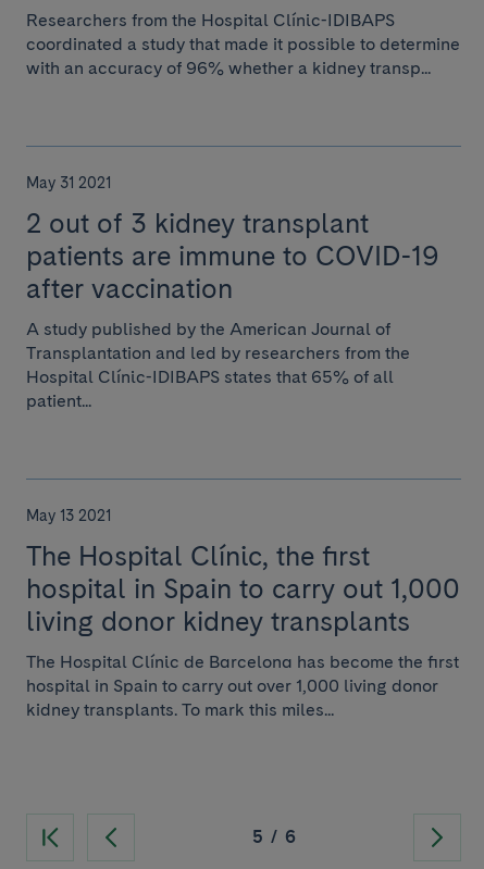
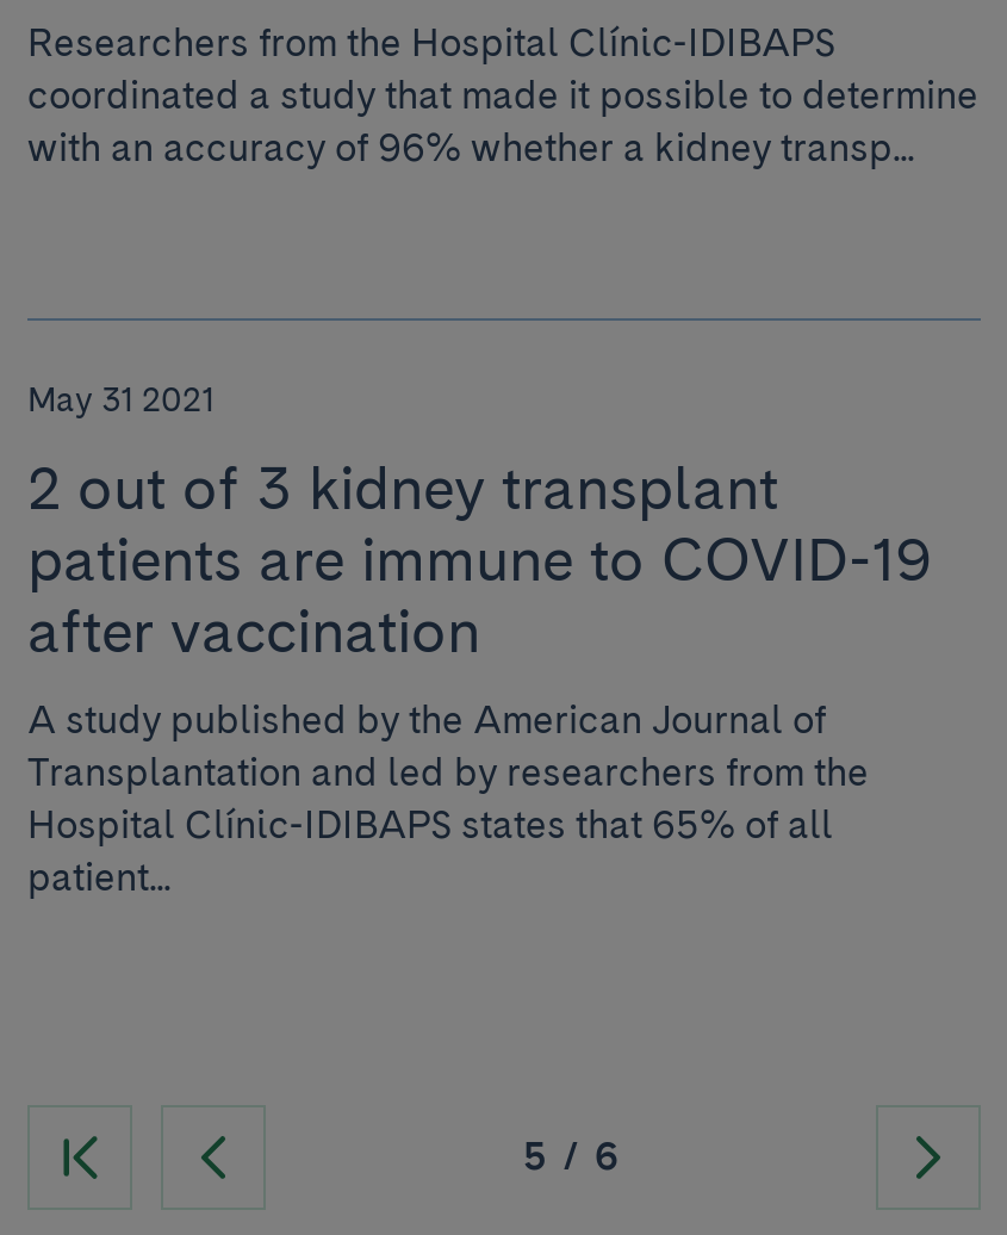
- May 13 2021
- The Hospital Clínic, the first
- hospital in Spain to carry out 1,000
- living donor kidney transplants
- The Hospital Clínic de Barcelona has become the first
- hospital in Spain to carry out over 1,000 living donor
- kidney transplants. To mark this miles...
